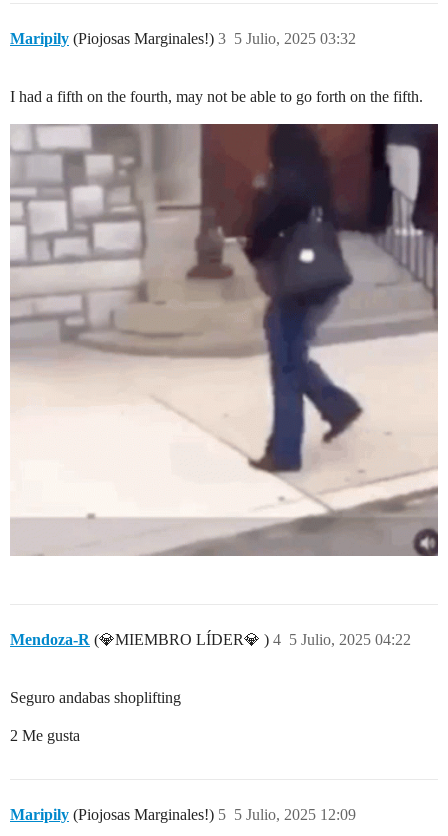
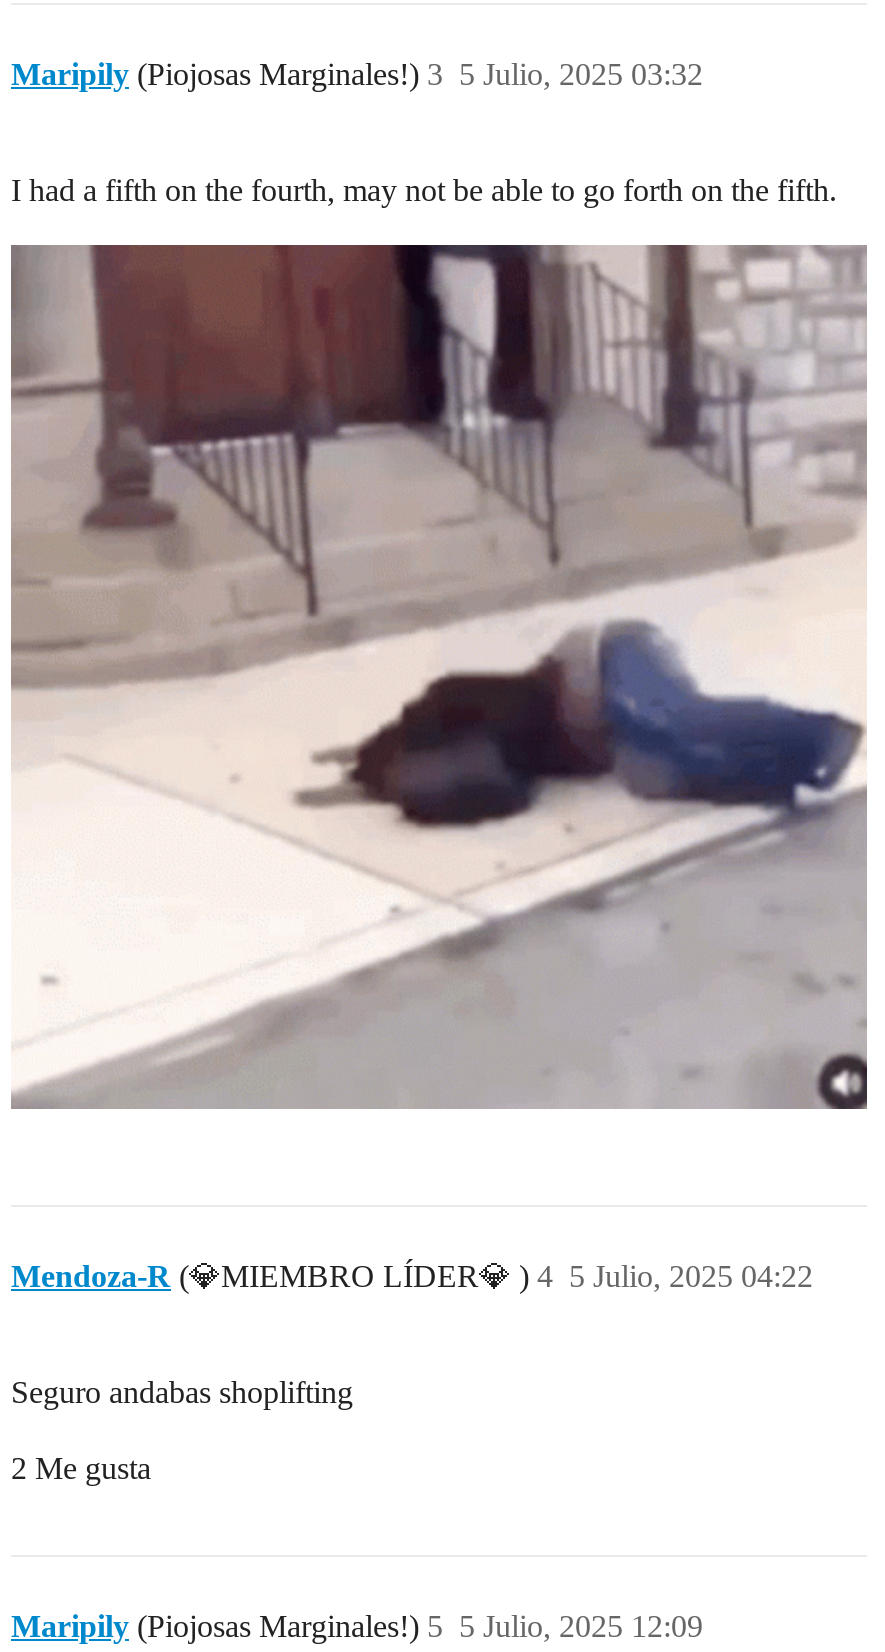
- [image]
+ [image]
